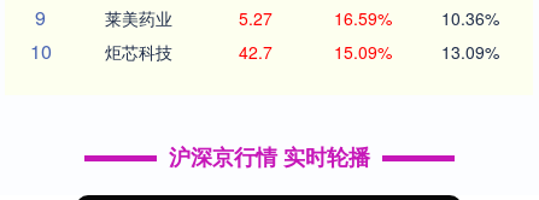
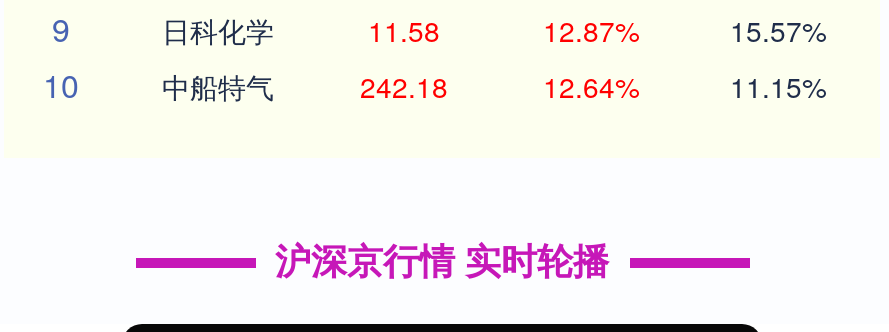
- 莱美药业
- 5.27
- 16.59%
- 10.36%
+ 日科化学
+ 11.58
+ 12.87%
+ 15.57%

- 炬芯科技
- 42.7
- 15.09%
- 13.09%
+ 中船特气
+ 242.18
+ 12.64%
+ 11.15%
